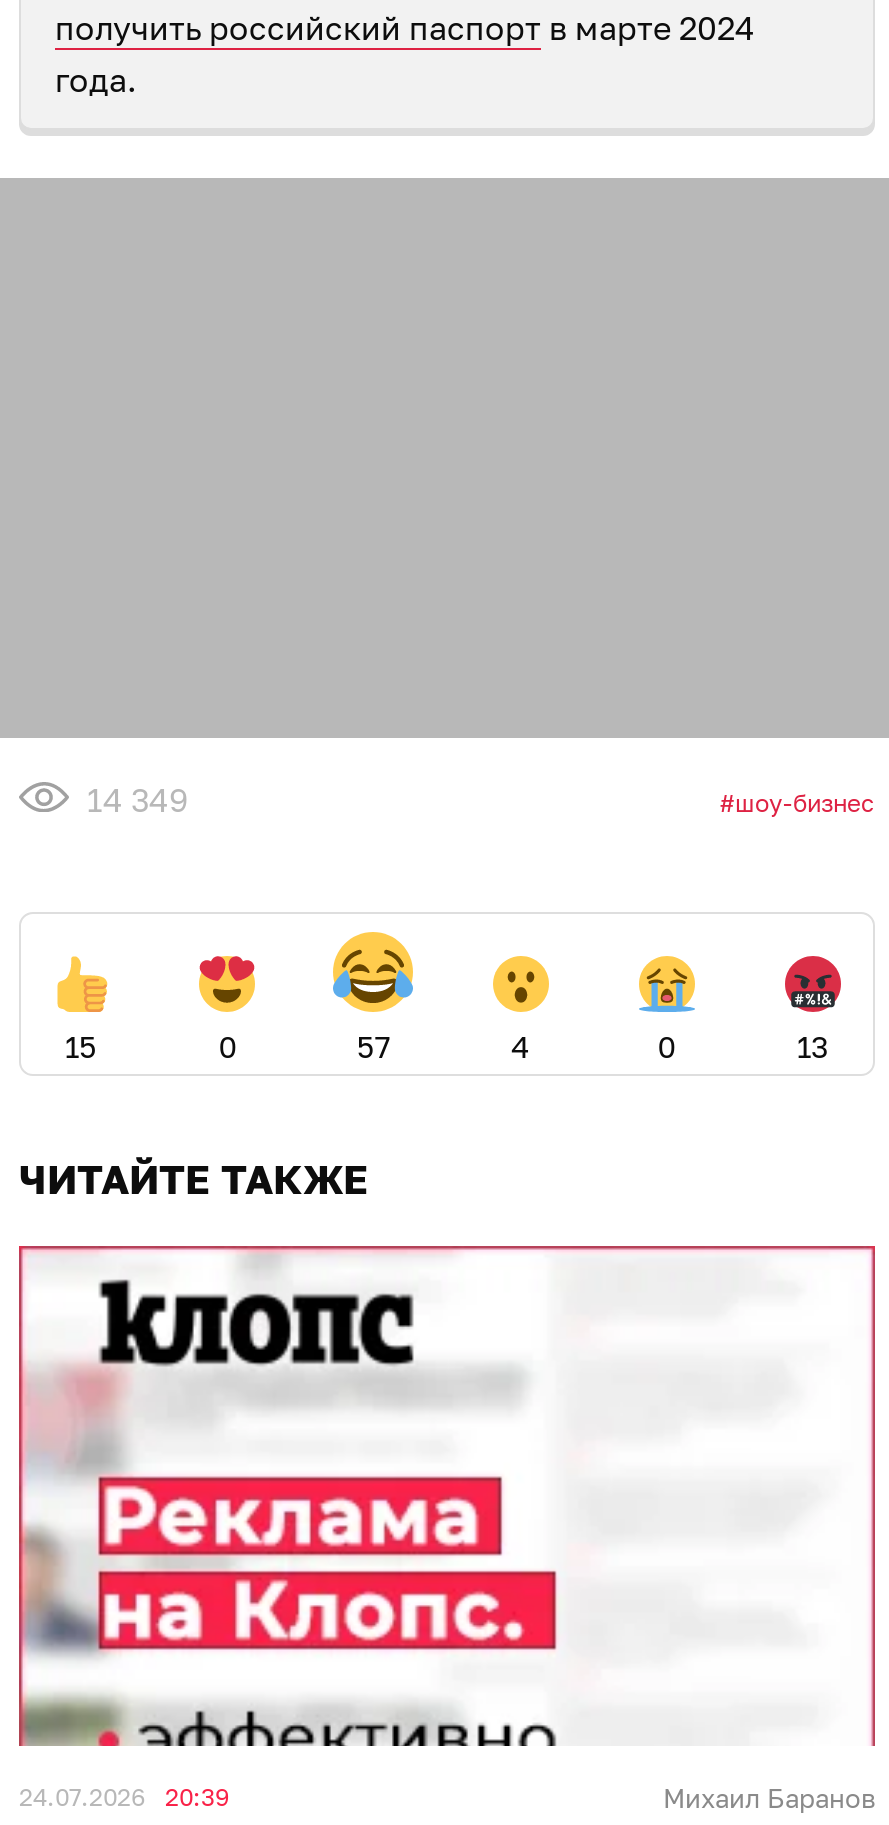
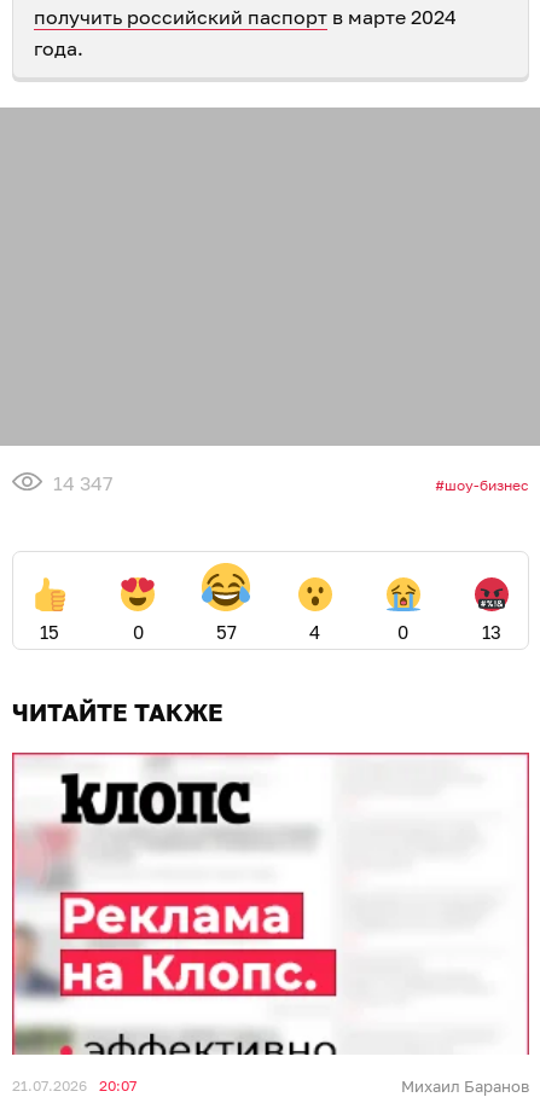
- 14 349
+ 14 347

- 24.07.2026
+ 21.07.2026

- 20:39
+ 20:07
